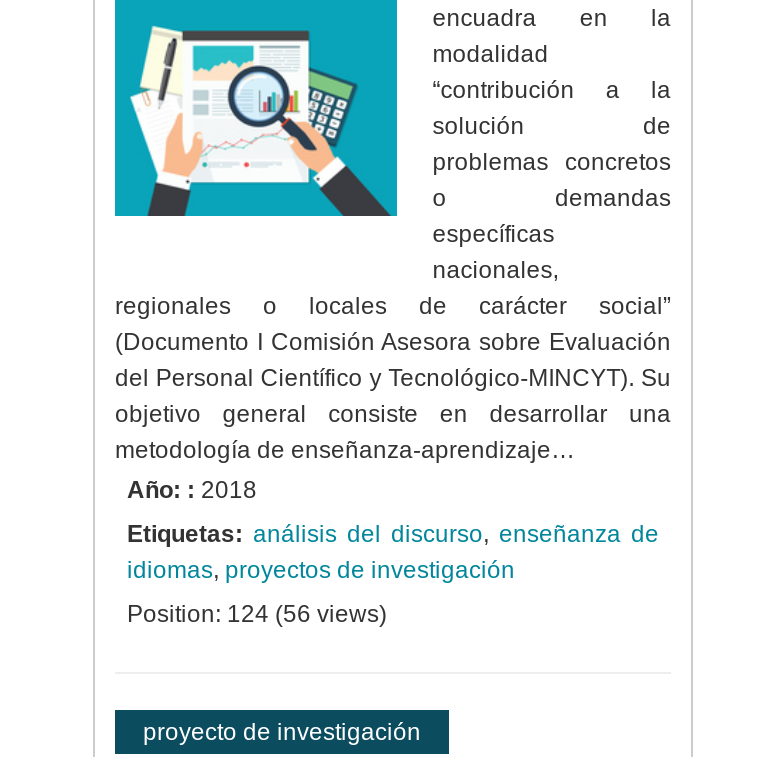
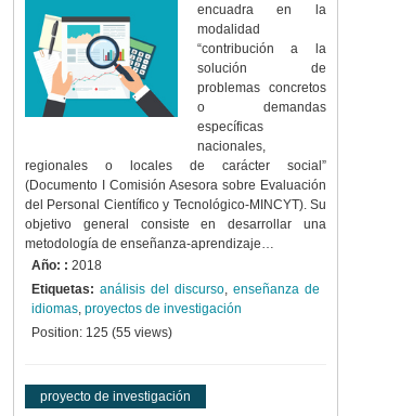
- Position: 124 (56 views)
+ Position: 125 (55 views)
